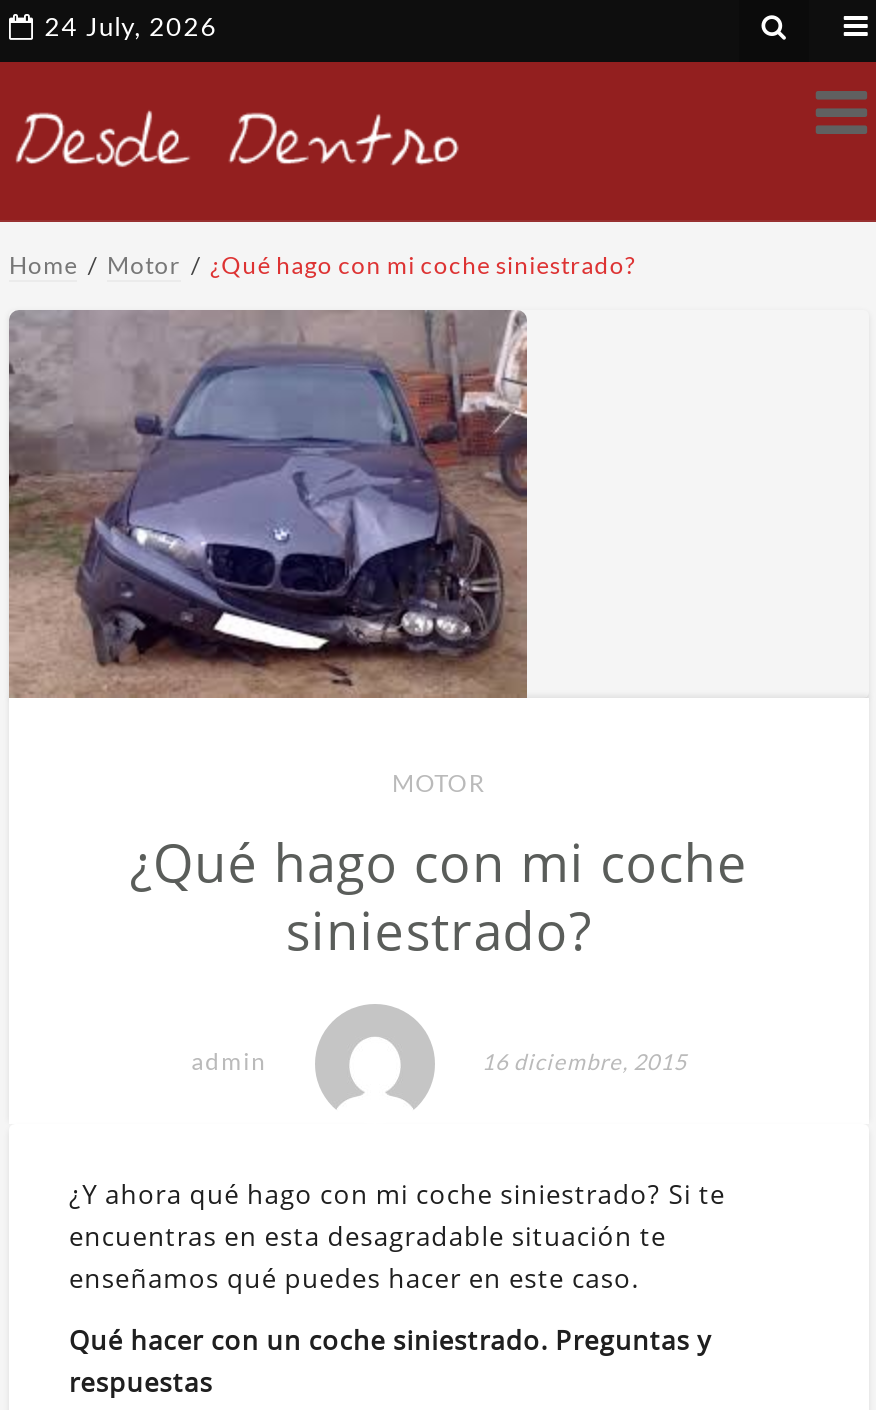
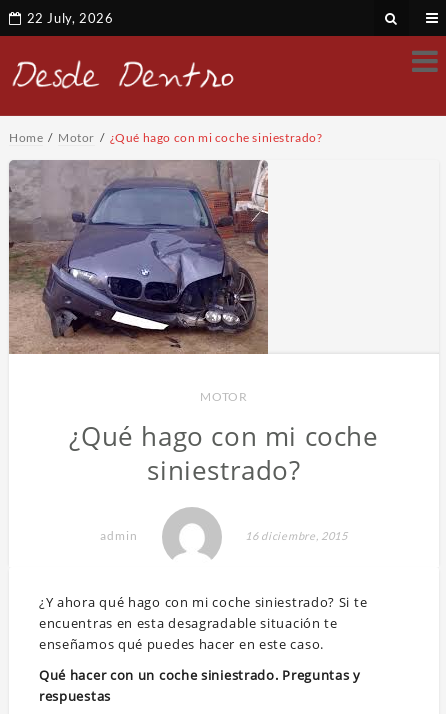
- 24 July, 2026
+ 22 July, 2026
